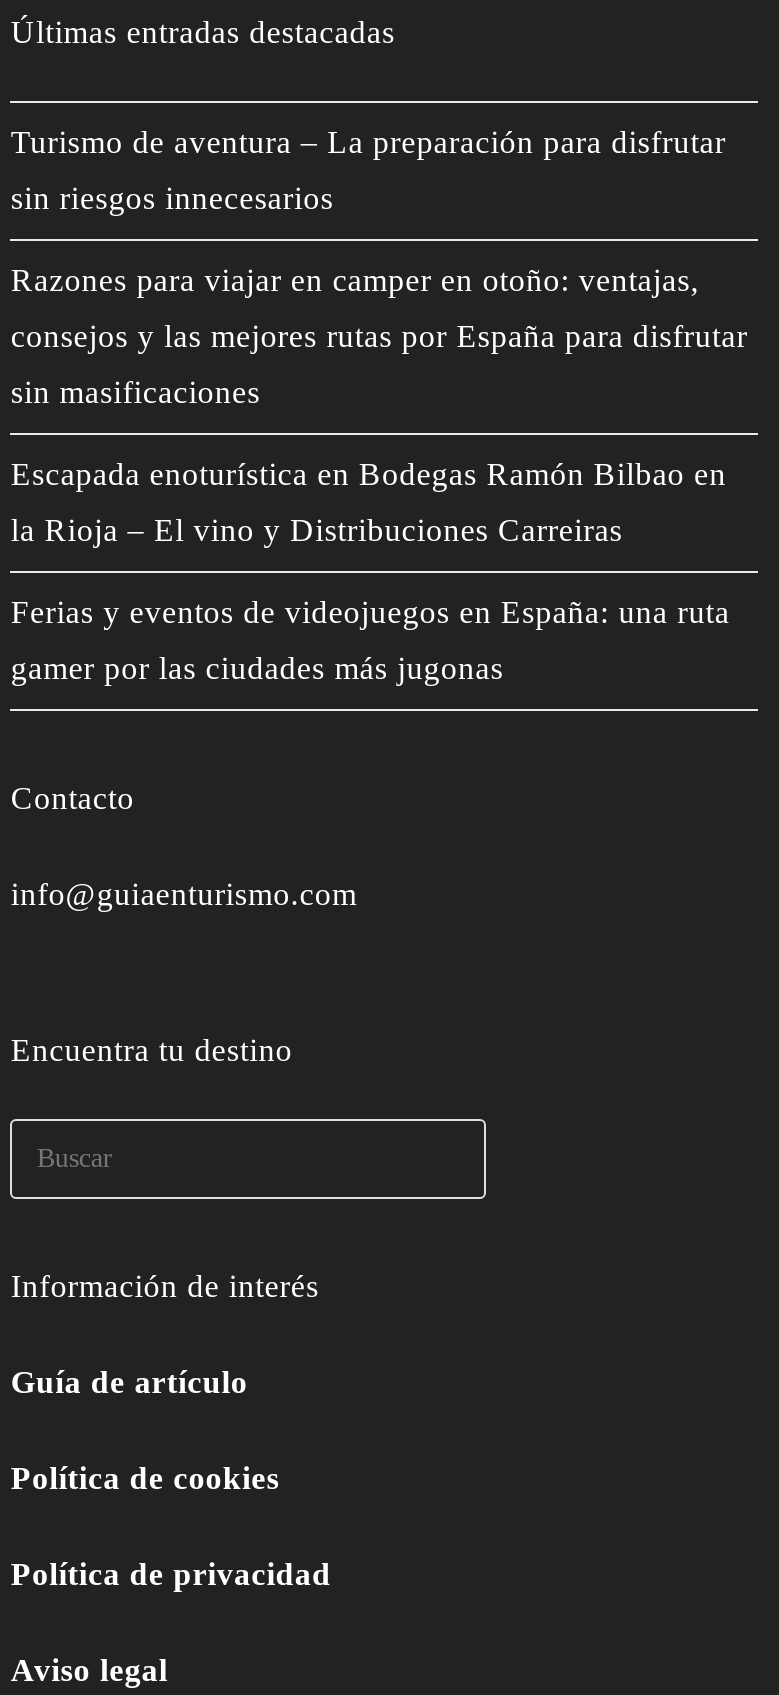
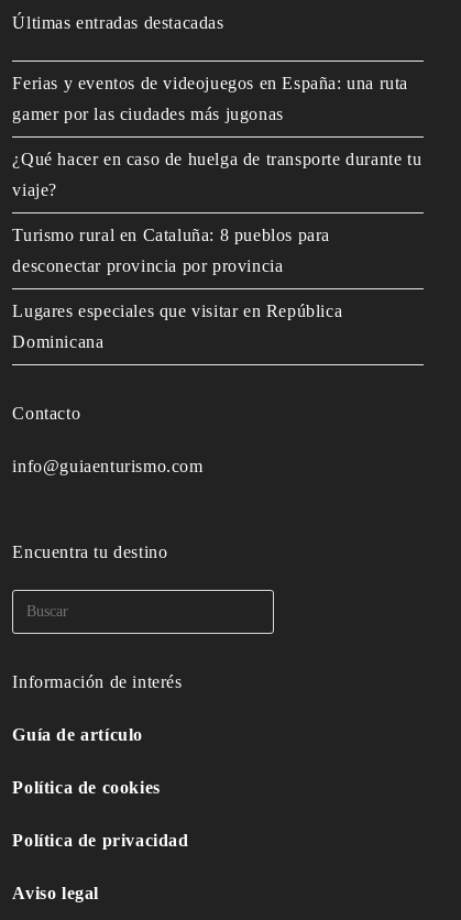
- Turismo de aventura – La preparación para disfrutar
- sin riesgos innecesarios
- Razones para viajar en camper en otoño: ventajas,
- consejos y las mejores rutas por España para disfrutar
- sin masificaciones
- Escapada enoturística en Bodegas Ramón Bilbao en
- la Rioja – El vino y Distribuciones Carreiras

moved up: Ferias y eventos de videojuegos en España: una ruta | gamer por las ciudades más jugonas

+ ¿Qué hacer en caso de huelga de transporte durante tu
+ viaje?
+ Turismo rural en Cataluña: 8 pueblos para
+ desconectar provincia por provincia
+ Lugares especiales que visitar en República
+ Dominicana
